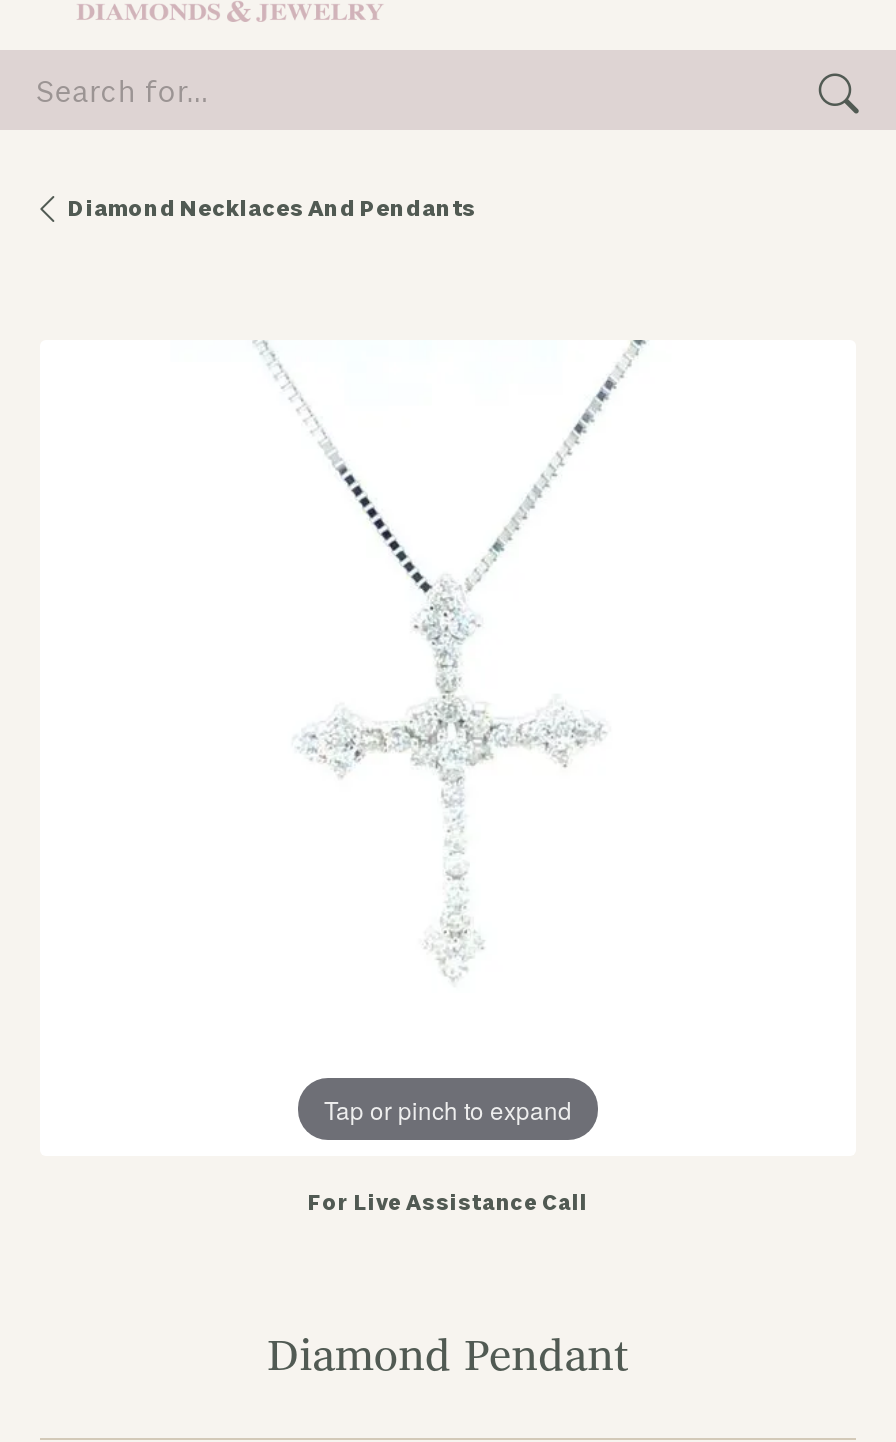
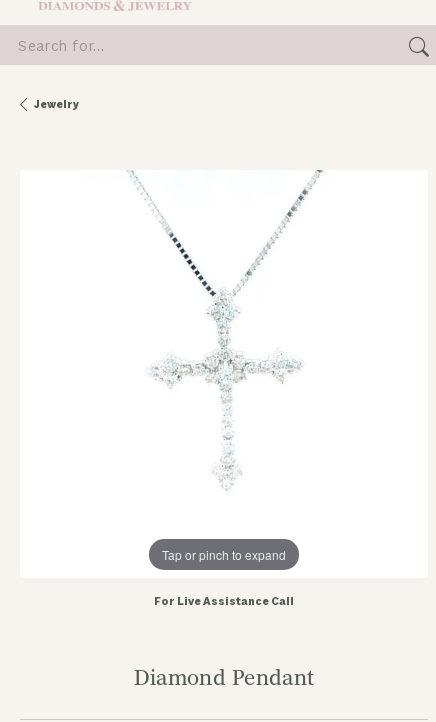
- Diamond Necklaces And Pendants
+ Jewelry
